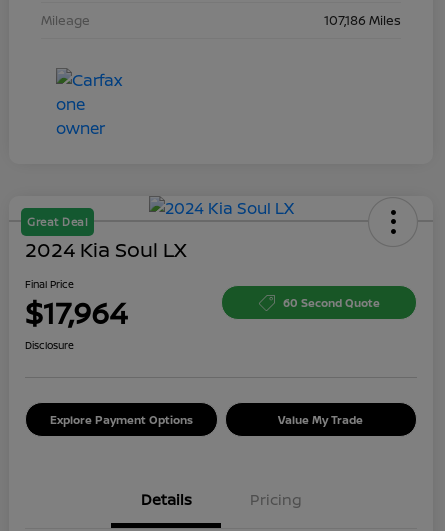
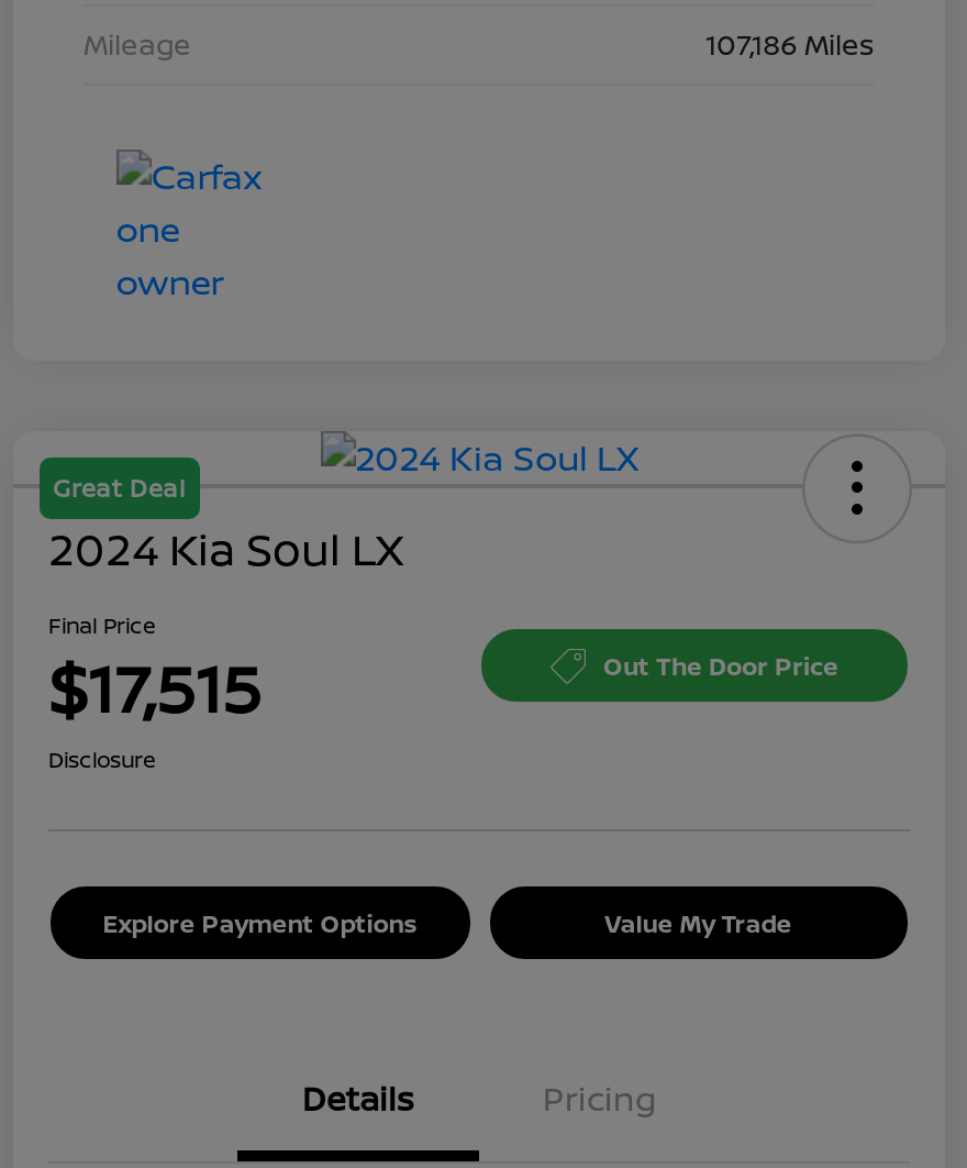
- $17,964
- 60 Second Quote
+ $17,515
+ Out The Door Price
